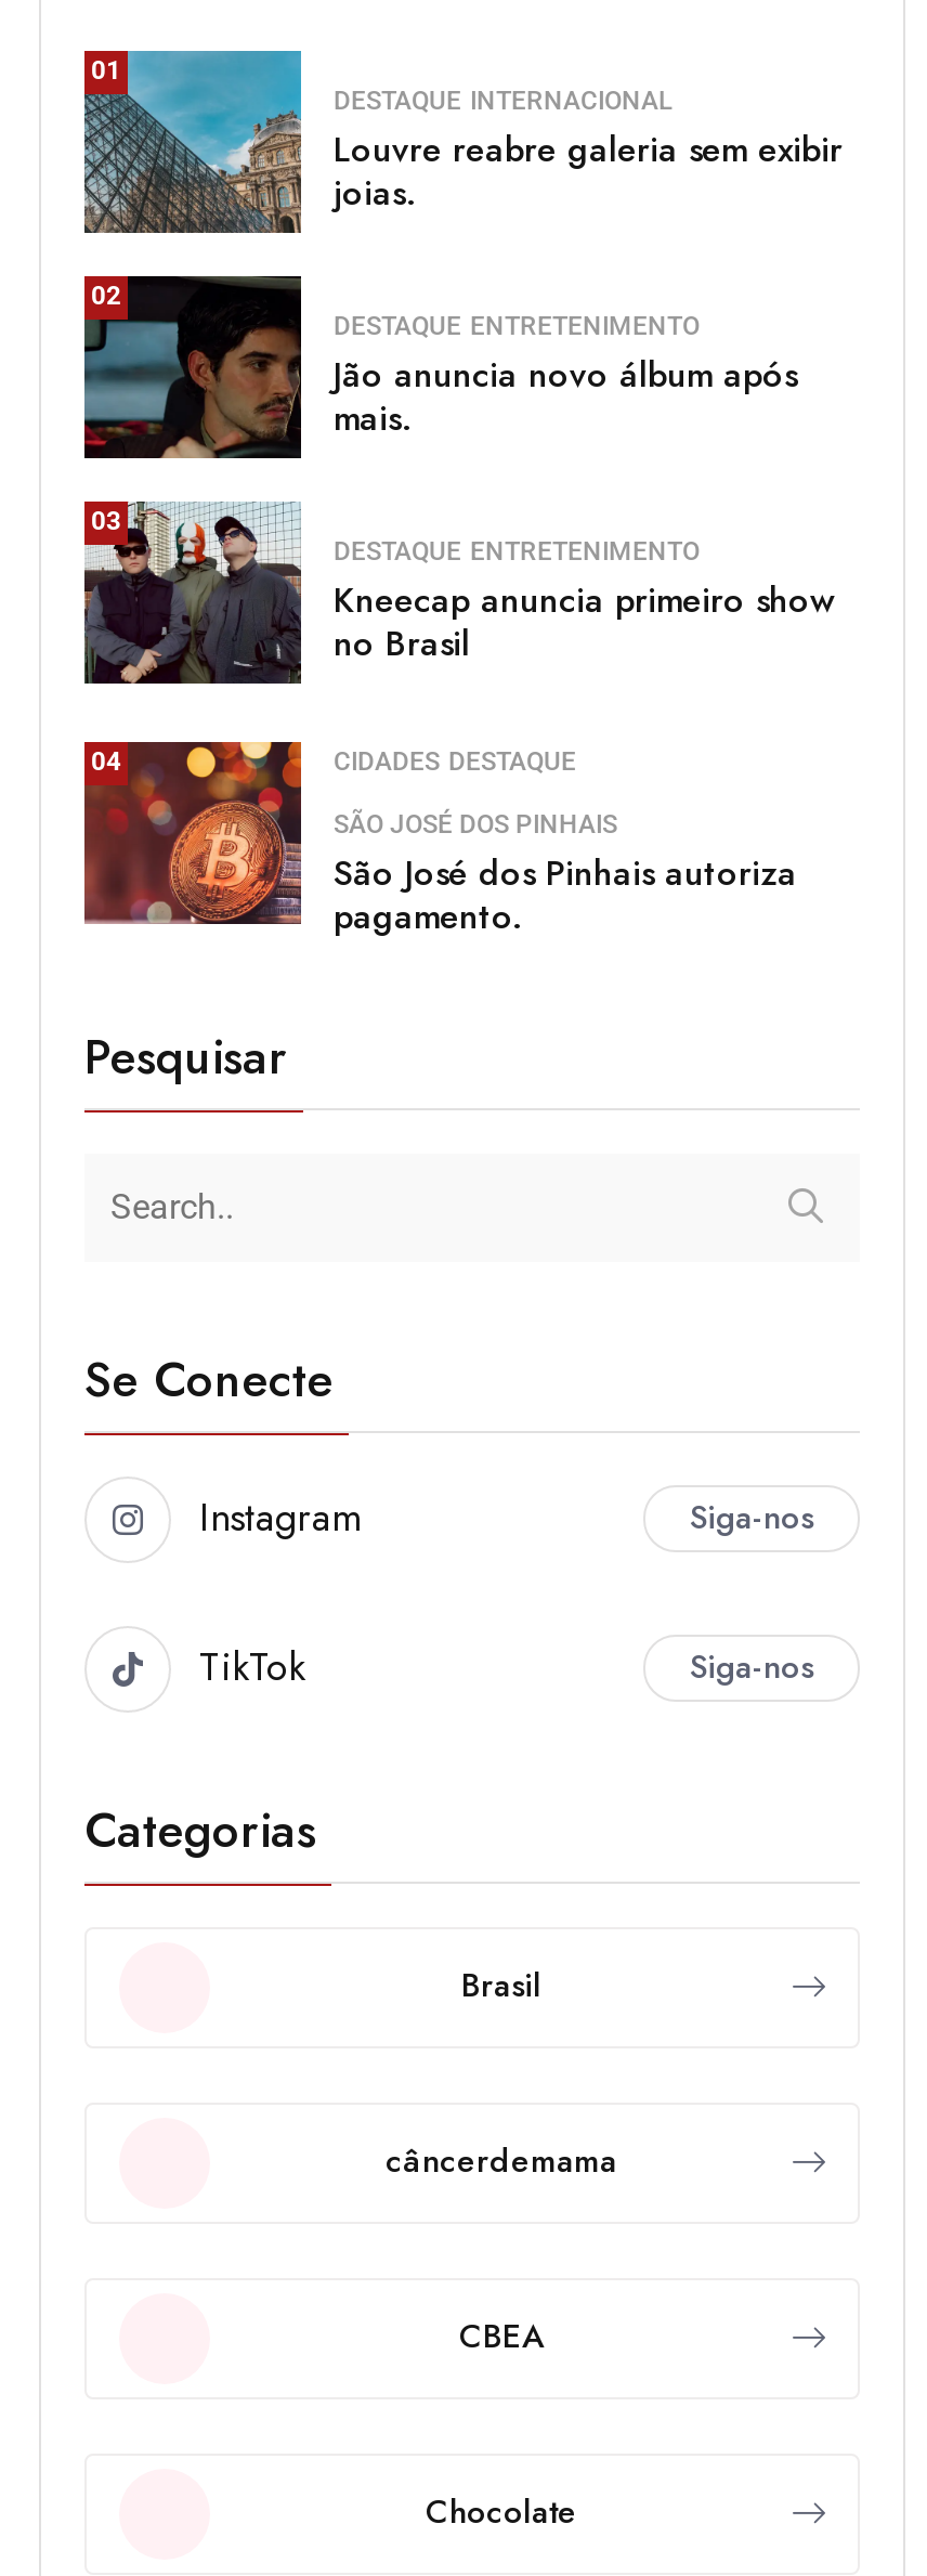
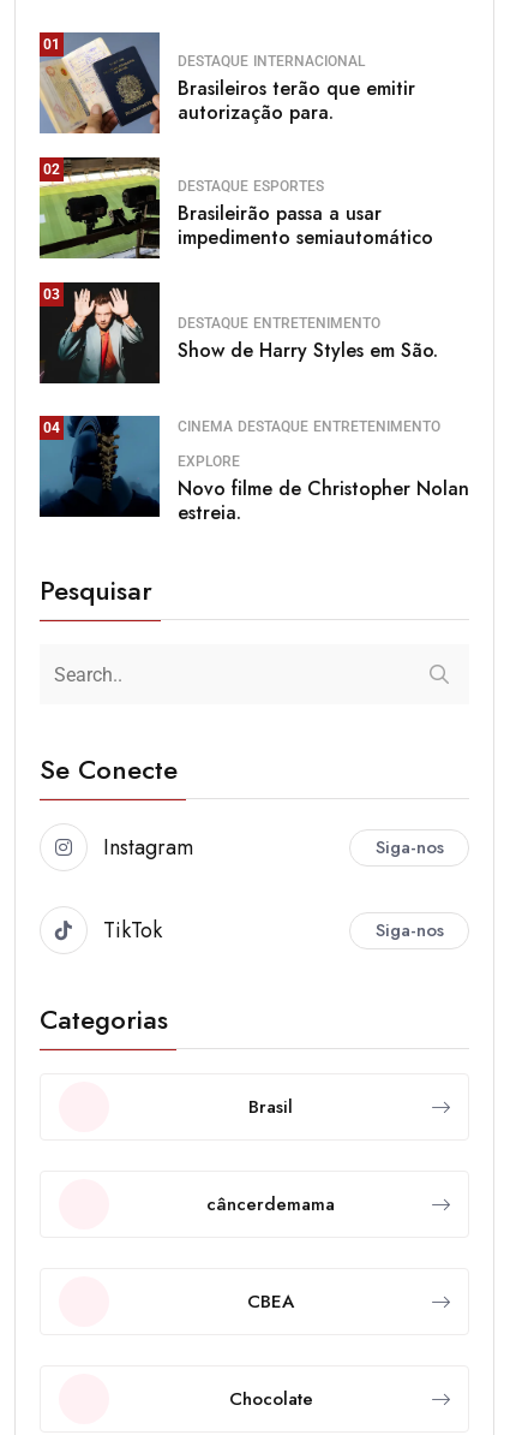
- [image]
- Louvre reabre galeria sem exibir
- joias.
+ [image]
+ Brasileiros terão que emitir
+ autorização para.

- [image]
- DESTAQUE ENTRETENIMENTO
- Jão anuncia novo álbum após
- mais.
+ [image]
+ DESTAQUE ESPORTES
+ Brasileirão passa a usar
+ impedimento semiautomático

- [image]
- Kneecap anuncia primeiro show
- no Brasil
+ [image]
+ Show de Harry Styles em São.

- [image]
- CIDADES DESTAQUE
+ [image]
+ CINEMA DESTAQUE ENTRETENIMENTO

- SÃO JOSÉ DOS PINHAIS
- São José dos Pinhais autoriza
- pagamento.
+ EXPLORE
+ Novo filme de Christopher Nolan
+ estreia.
